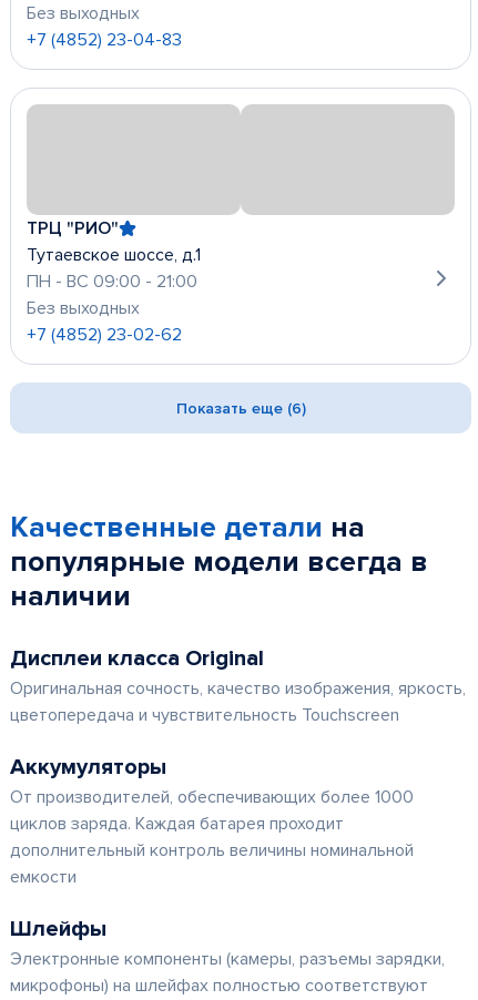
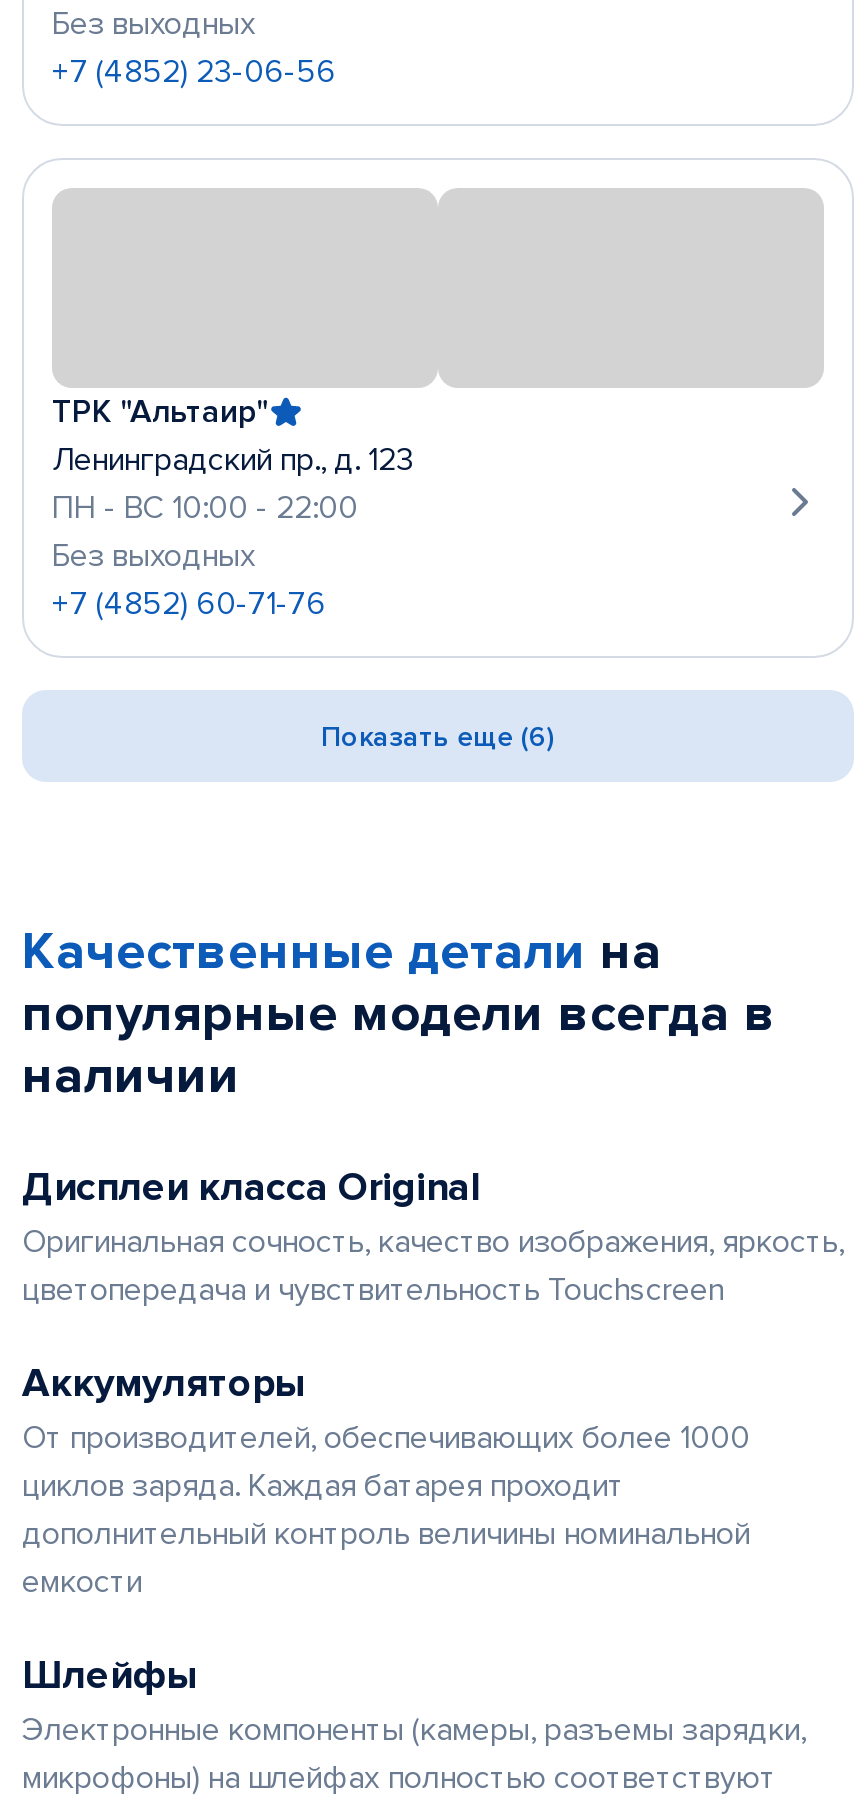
- +7 (4852) 23-04-83
+ +7 (4852) 23-06-56

- ТРЦ "РИО"
- Тутаевское шоссе, д.1
- ПН - ВС 09:00 - 21:00
+ ТРК "Альтаир"
+ Ленинградский пр., д. 123
+ ПН - ВС 10:00 - 22:00

- +7 (4852) 23-02-62
+ +7 (4852) 60-71-76
